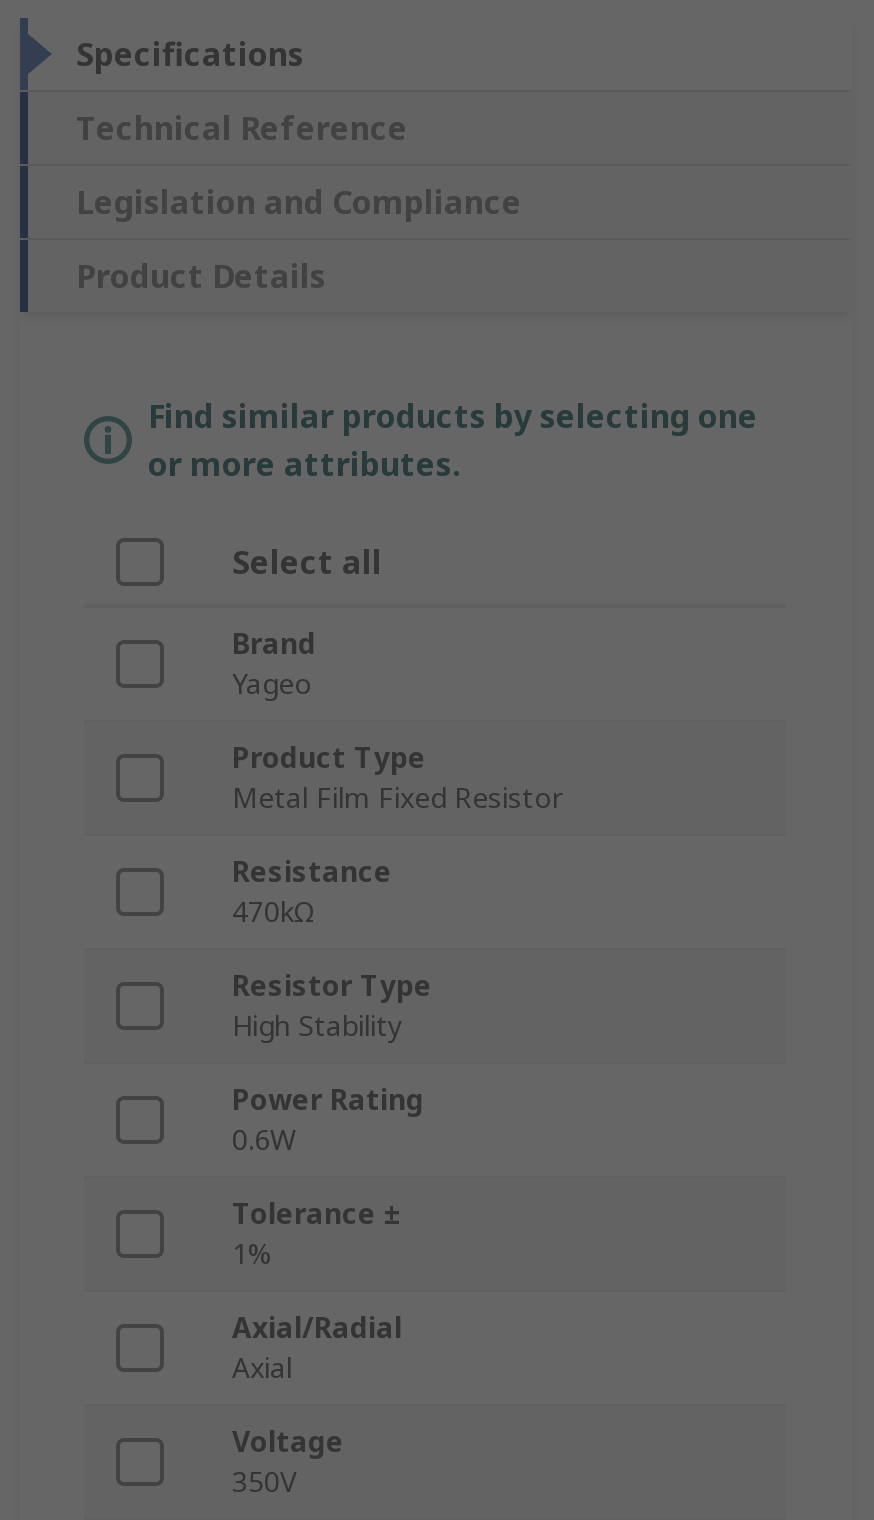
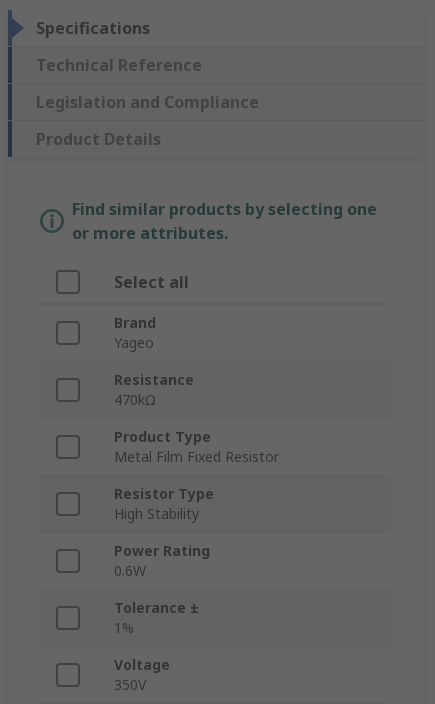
moved down: Product Type | Metal Film Fixed Resistor

- Axial/Radial
- Axial
